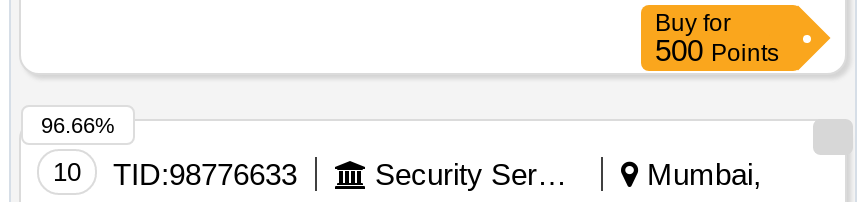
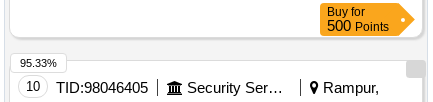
- 96.66%
+ 95.33%

- 10 TID:98776633
+ 10 TID:98046405

- Mumbai,
+ Rampur,
